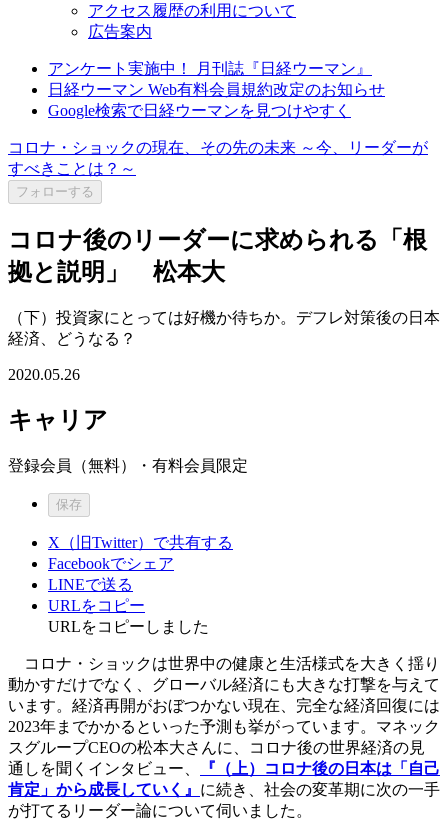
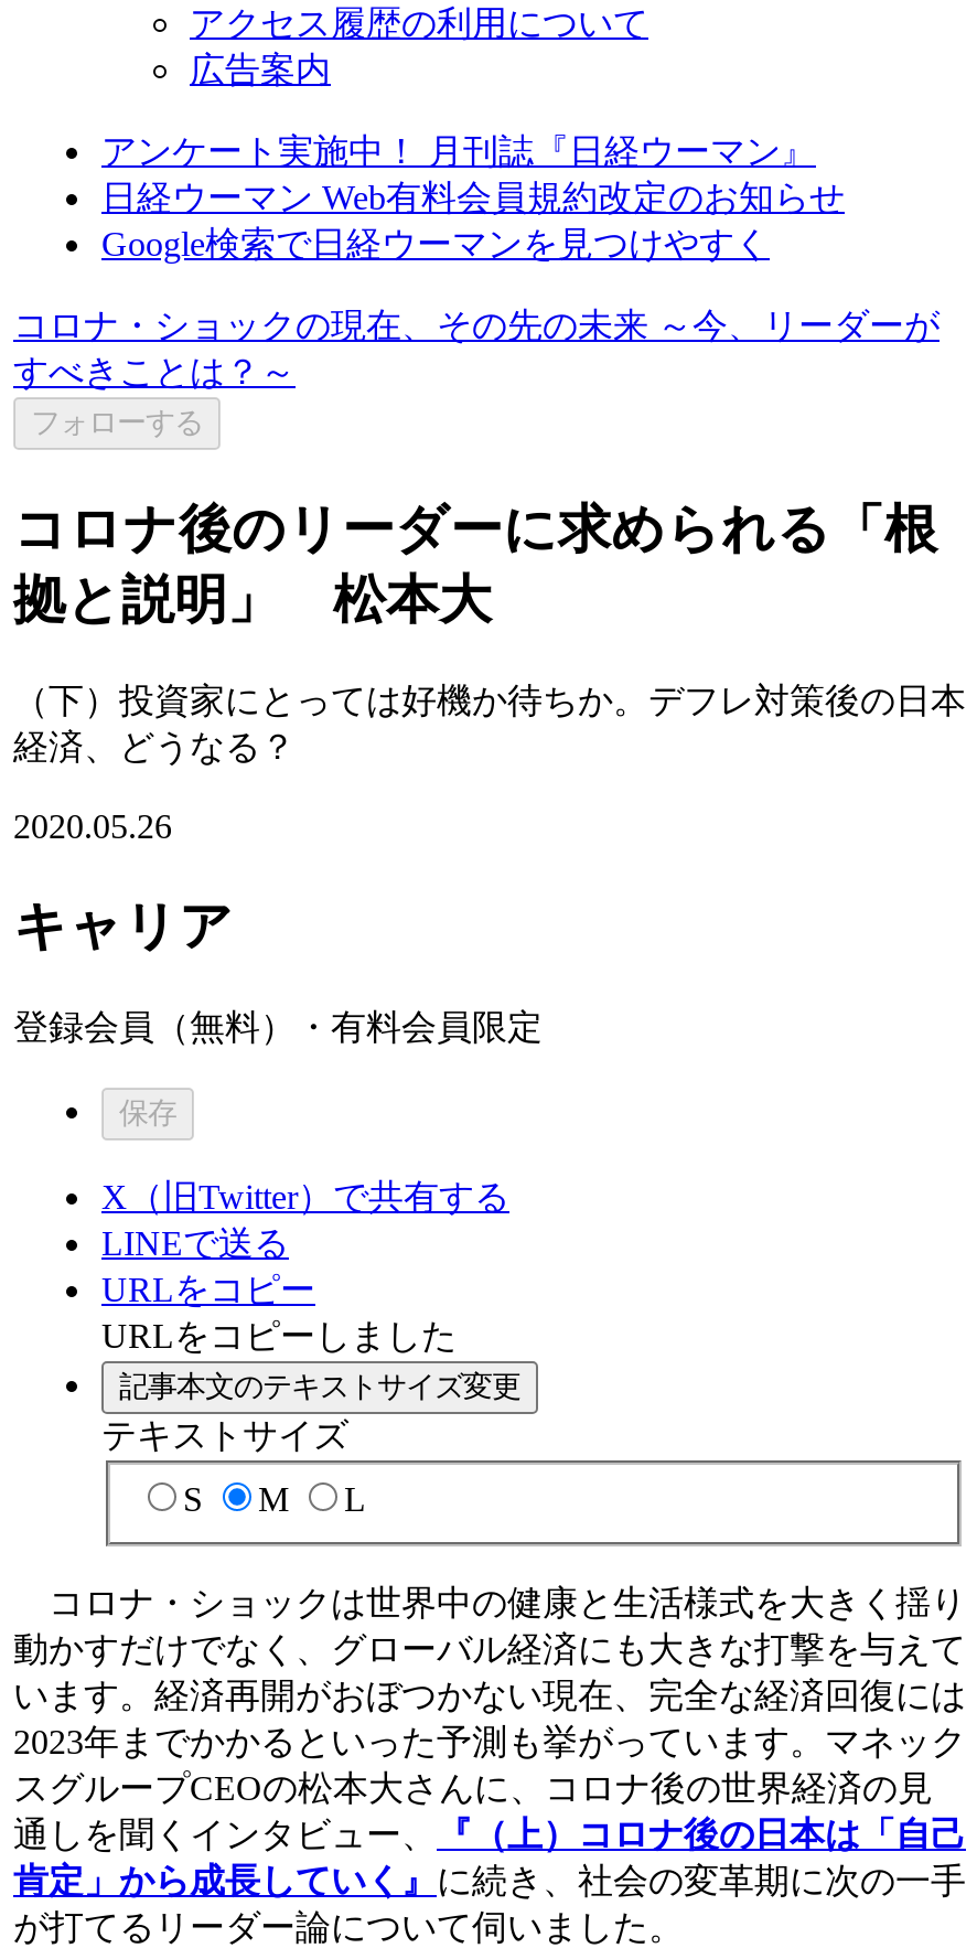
- Facebookでシェア

moved up: LINEで送る | URLをコピー | URLをコピーしました

+ 記事本文のテキストサイズ変更
+ テキストサイズ
+ S
+ M
+ L
